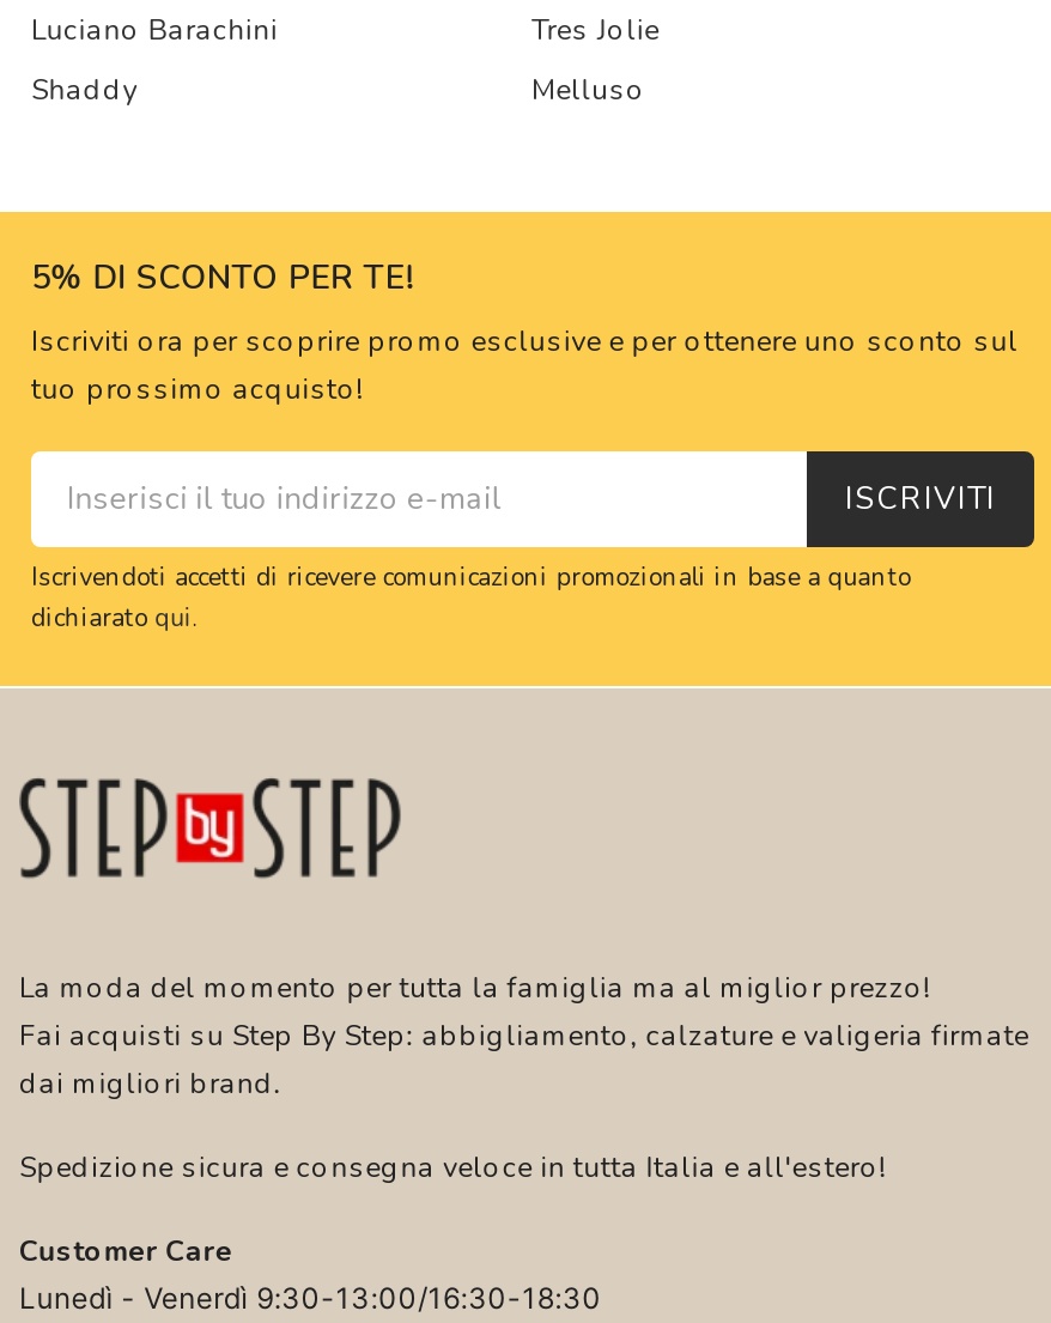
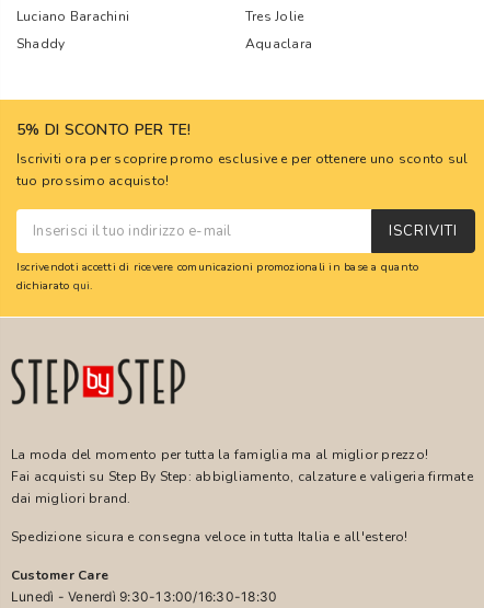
- Melluso
+ Aquaclara
